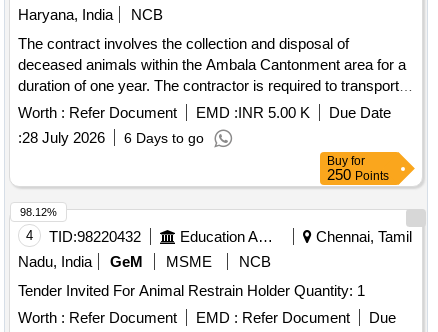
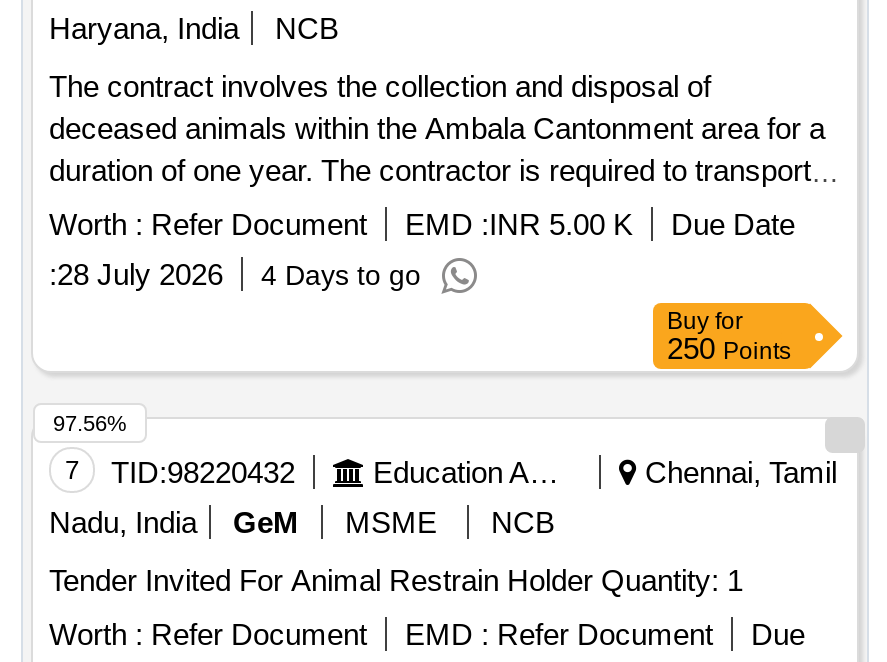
- :28 July 2026 6 Days to go
+ :28 July 2026 4 Days to go

- 98.12%
+ 97.56%

- 4 TID:98220432
+ 7 TID:98220432
